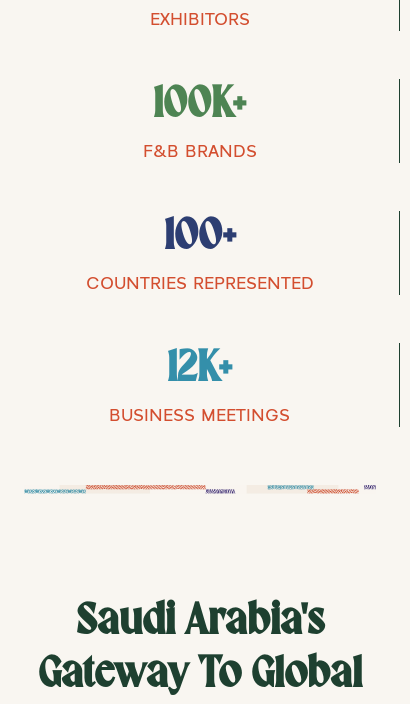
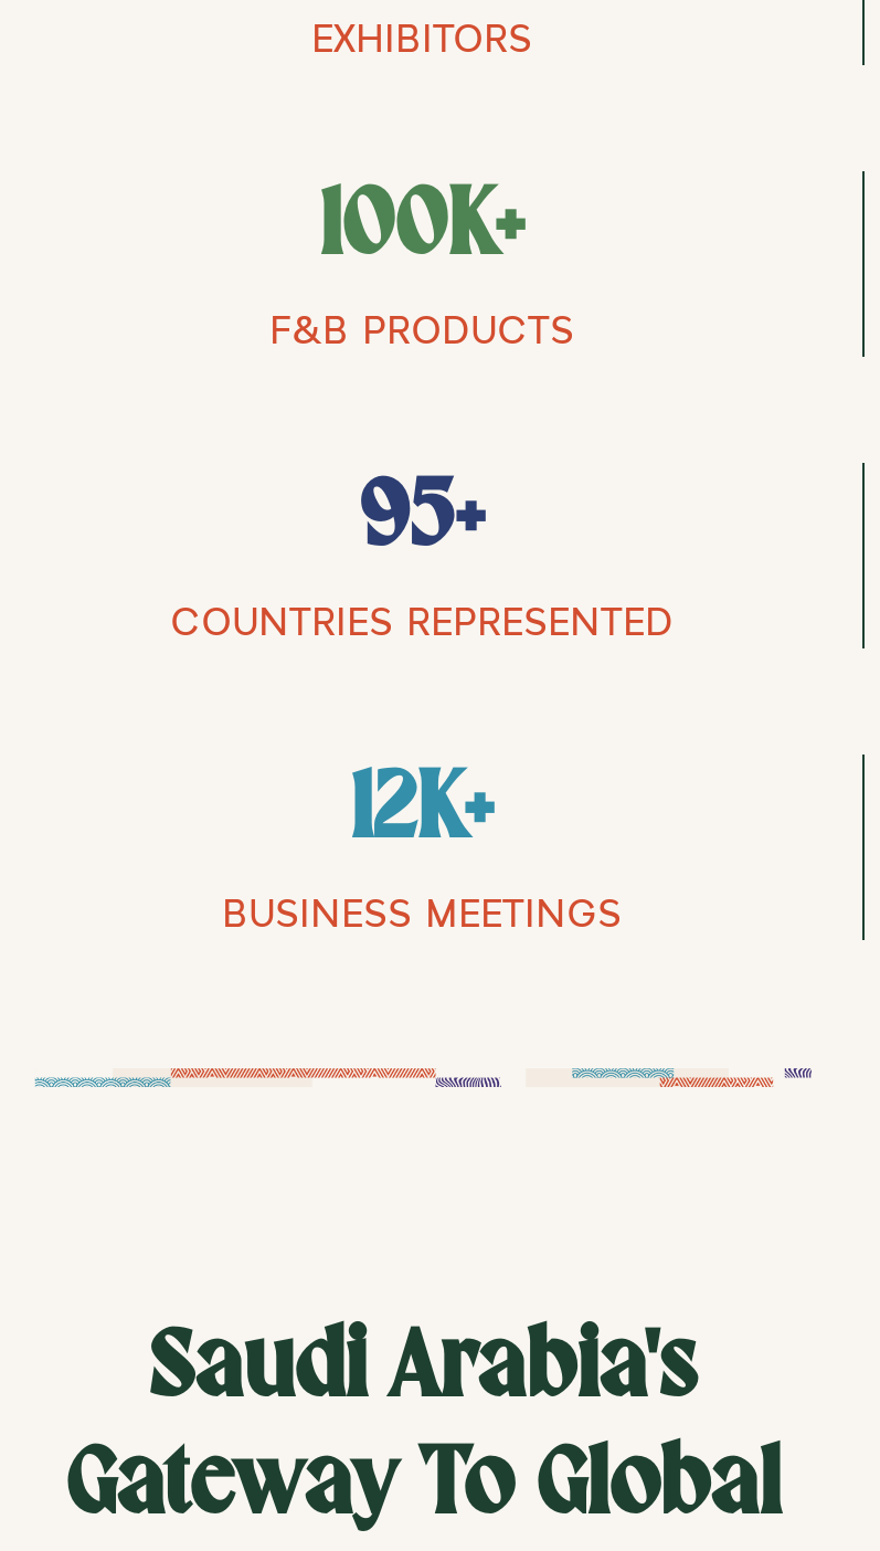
- F&B BRANDS
+ F&B PRODUCTS

- 100+
+ 95+
